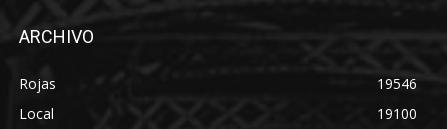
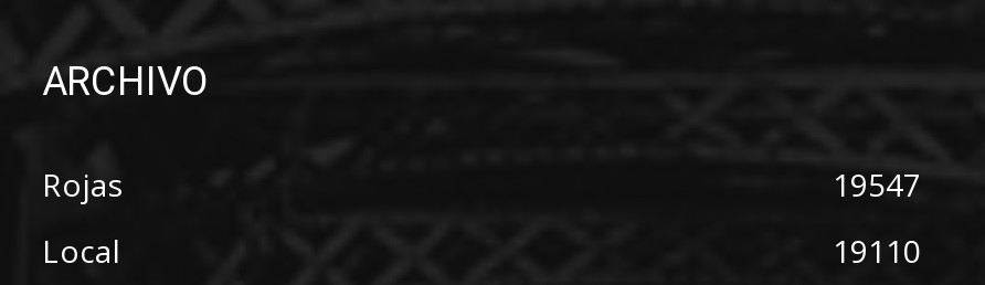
- 19546
+ 19547

- 19100
+ 19110
